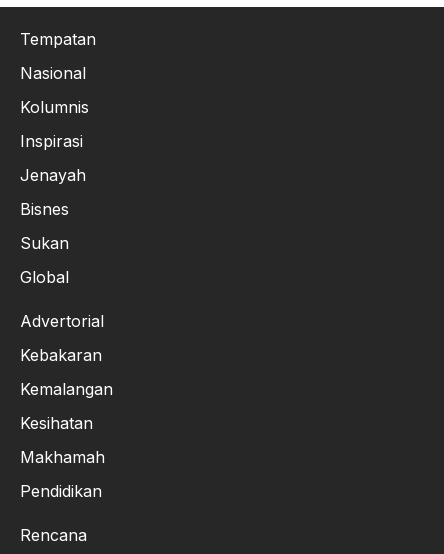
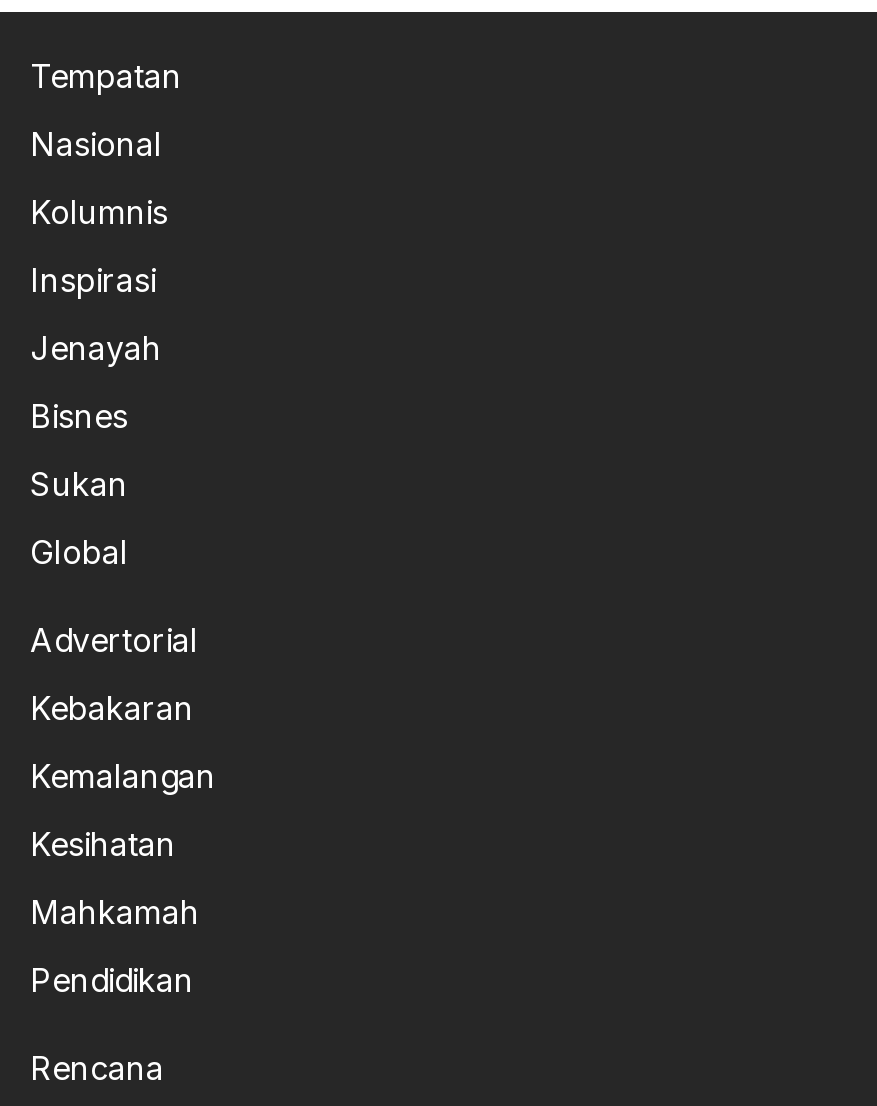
- Makhamah
+ Mahkamah
